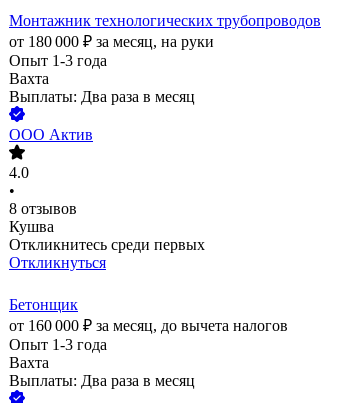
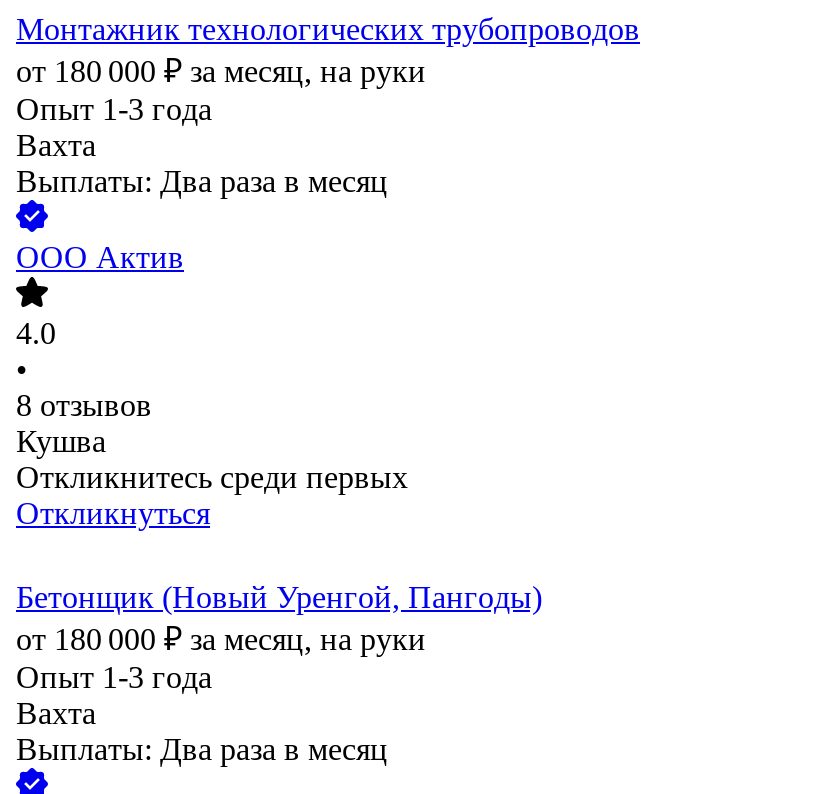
- Бетонщик
- от 160 000 ₽ за месяц, до вычета налогов
+ Бетонщик (Новый Уренгой, Пангоды)
+ от 180 000 ₽ за месяц, на руки
